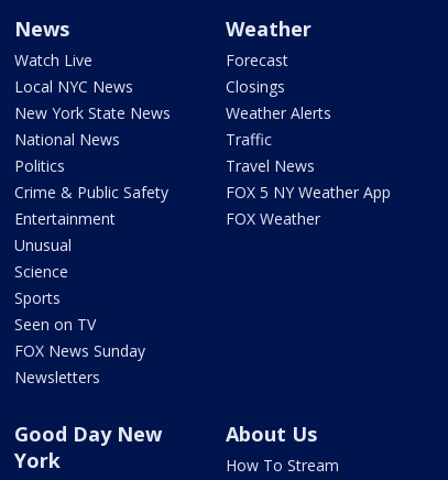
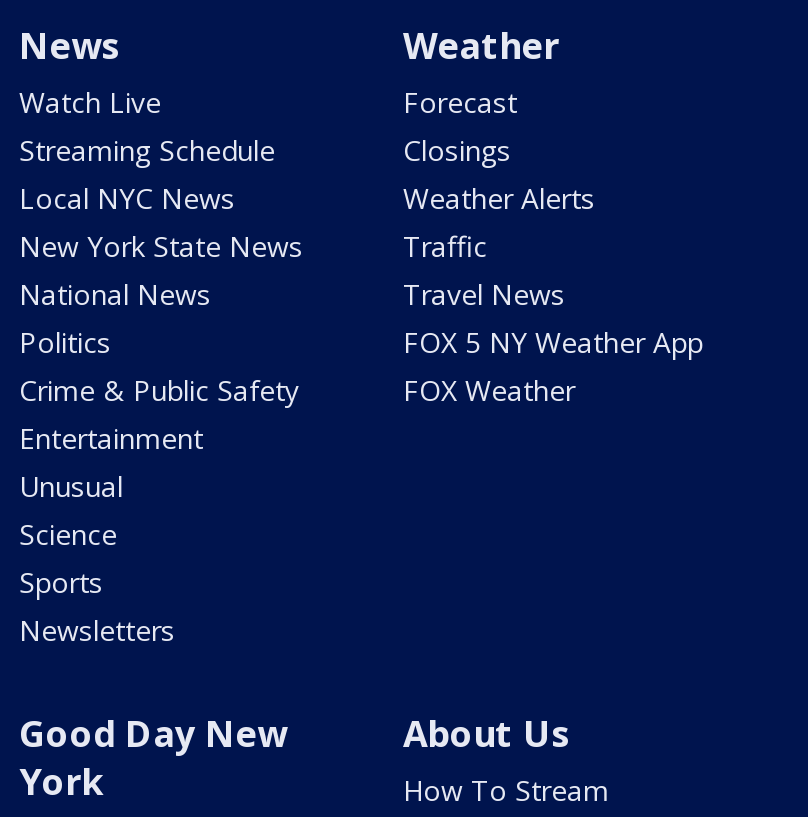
moved down: Local NYC News | New York State News | National News | ... | Science | Sports

+ Streaming Schedule

- Seen on TV
- FOX News Sunday
